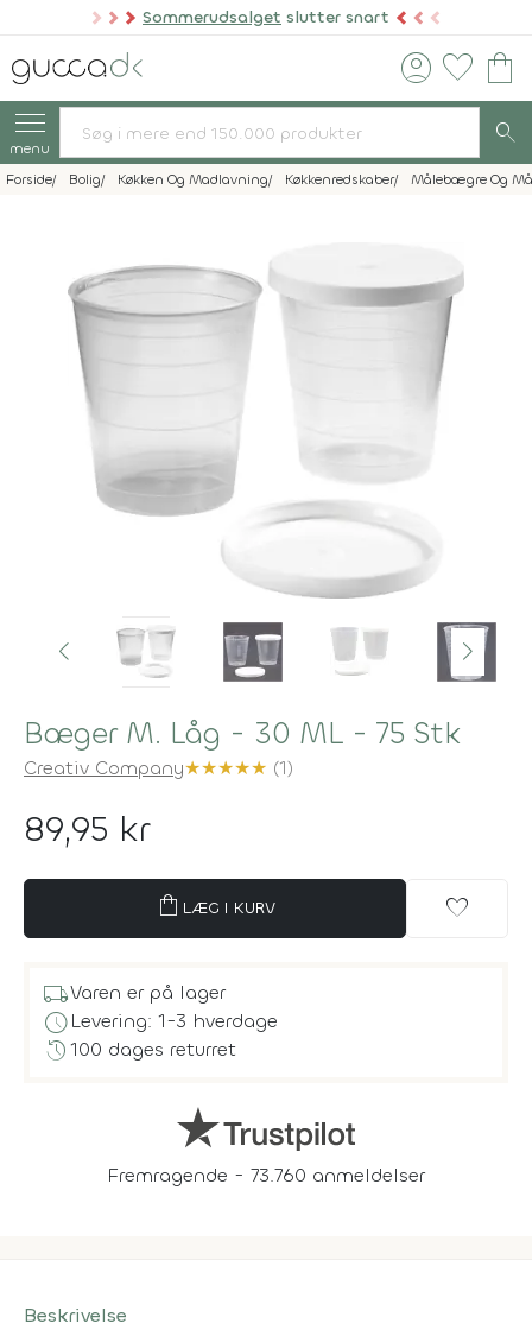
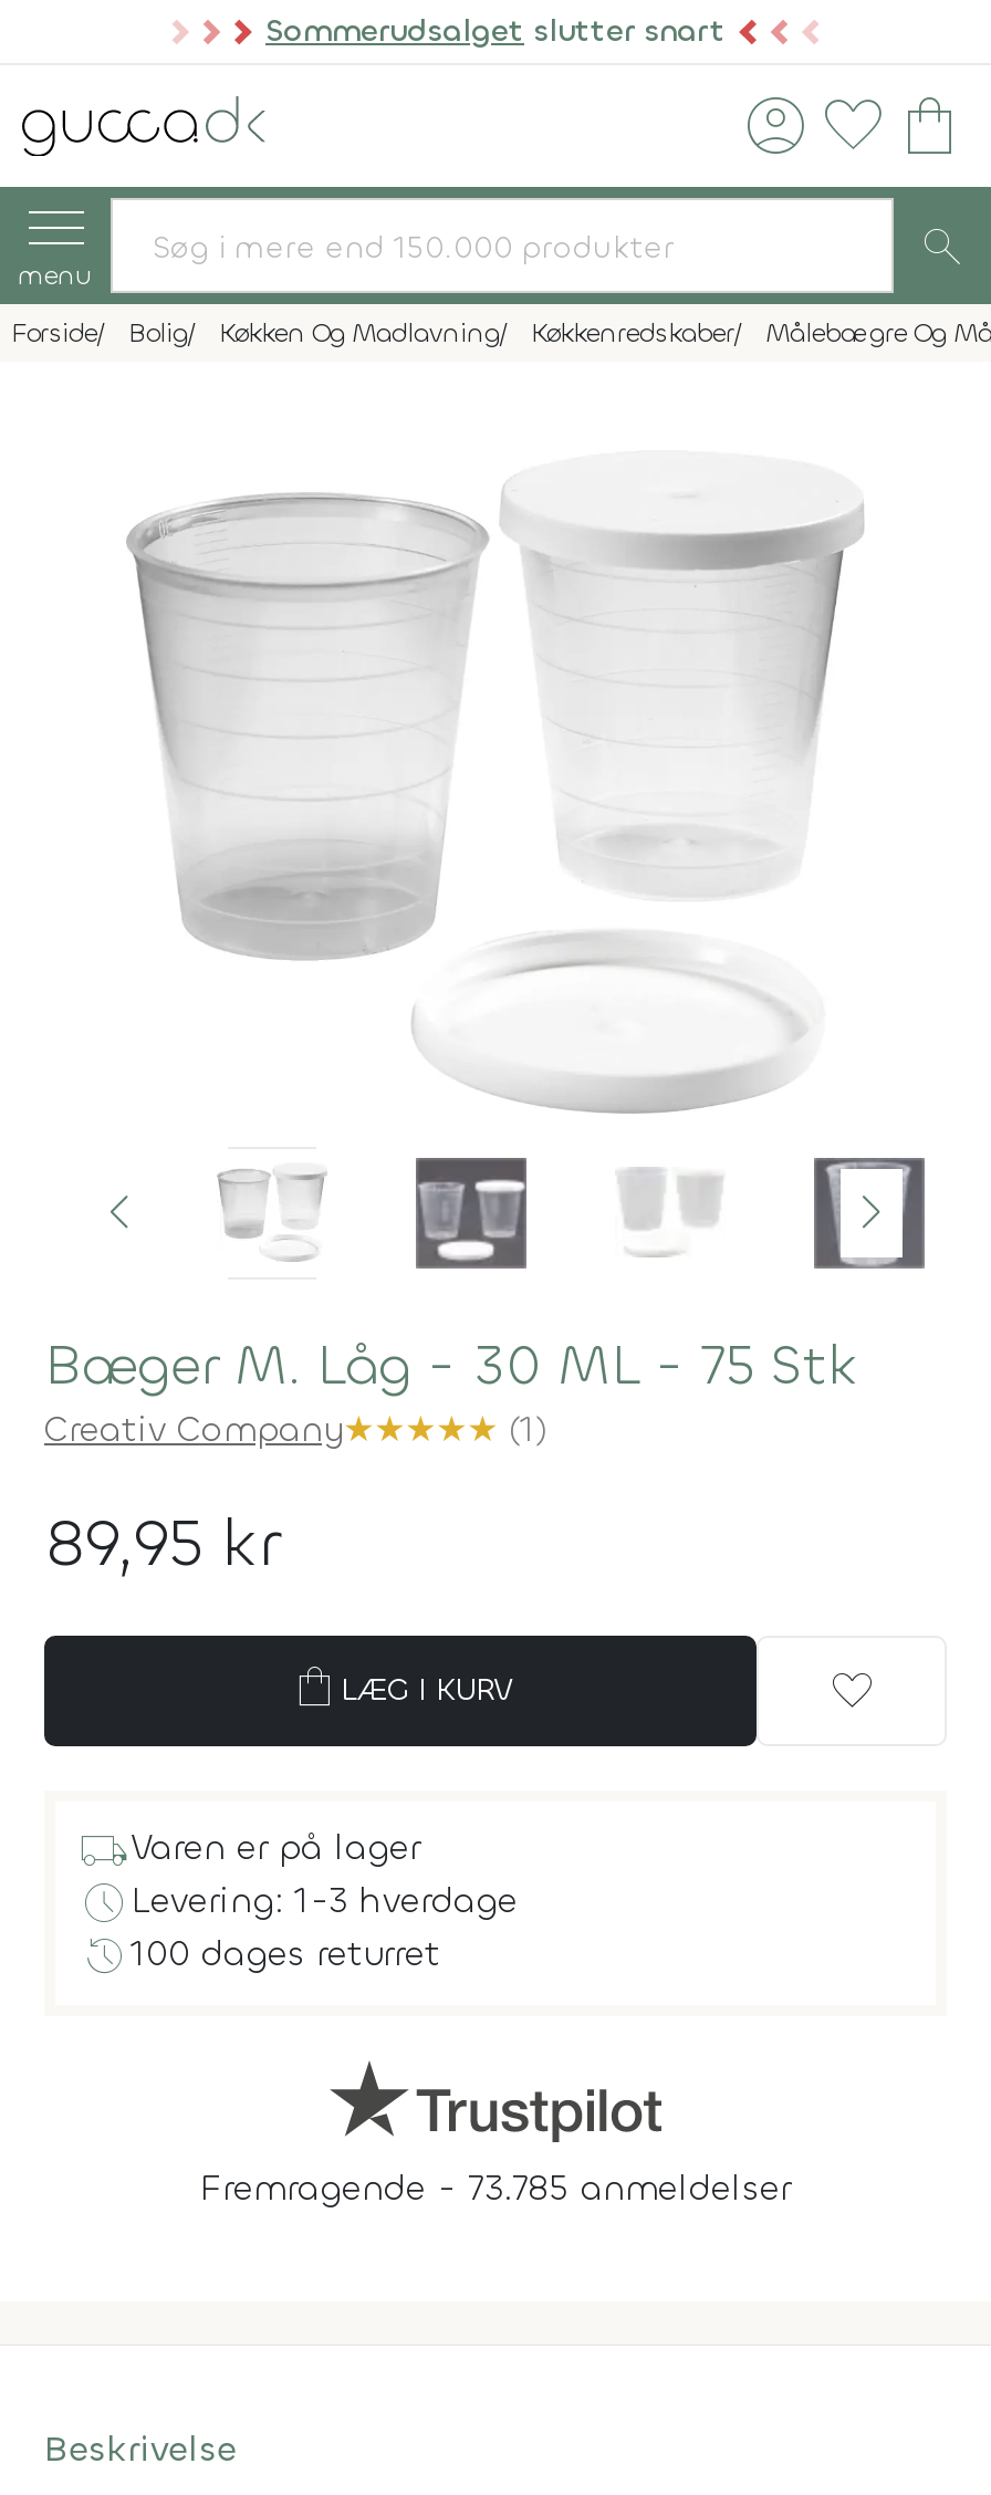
- Fremragende - 73.760 anmeldelser
+ Fremragende - 73.785 anmeldelser
